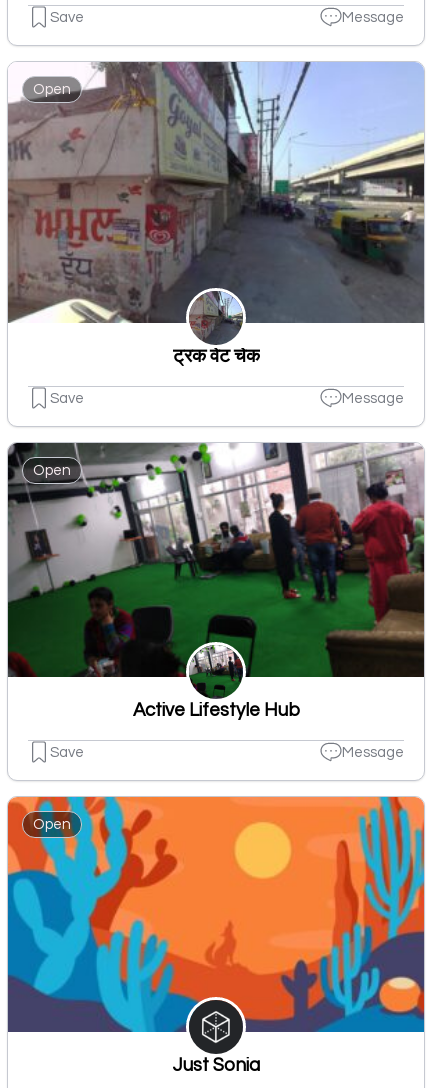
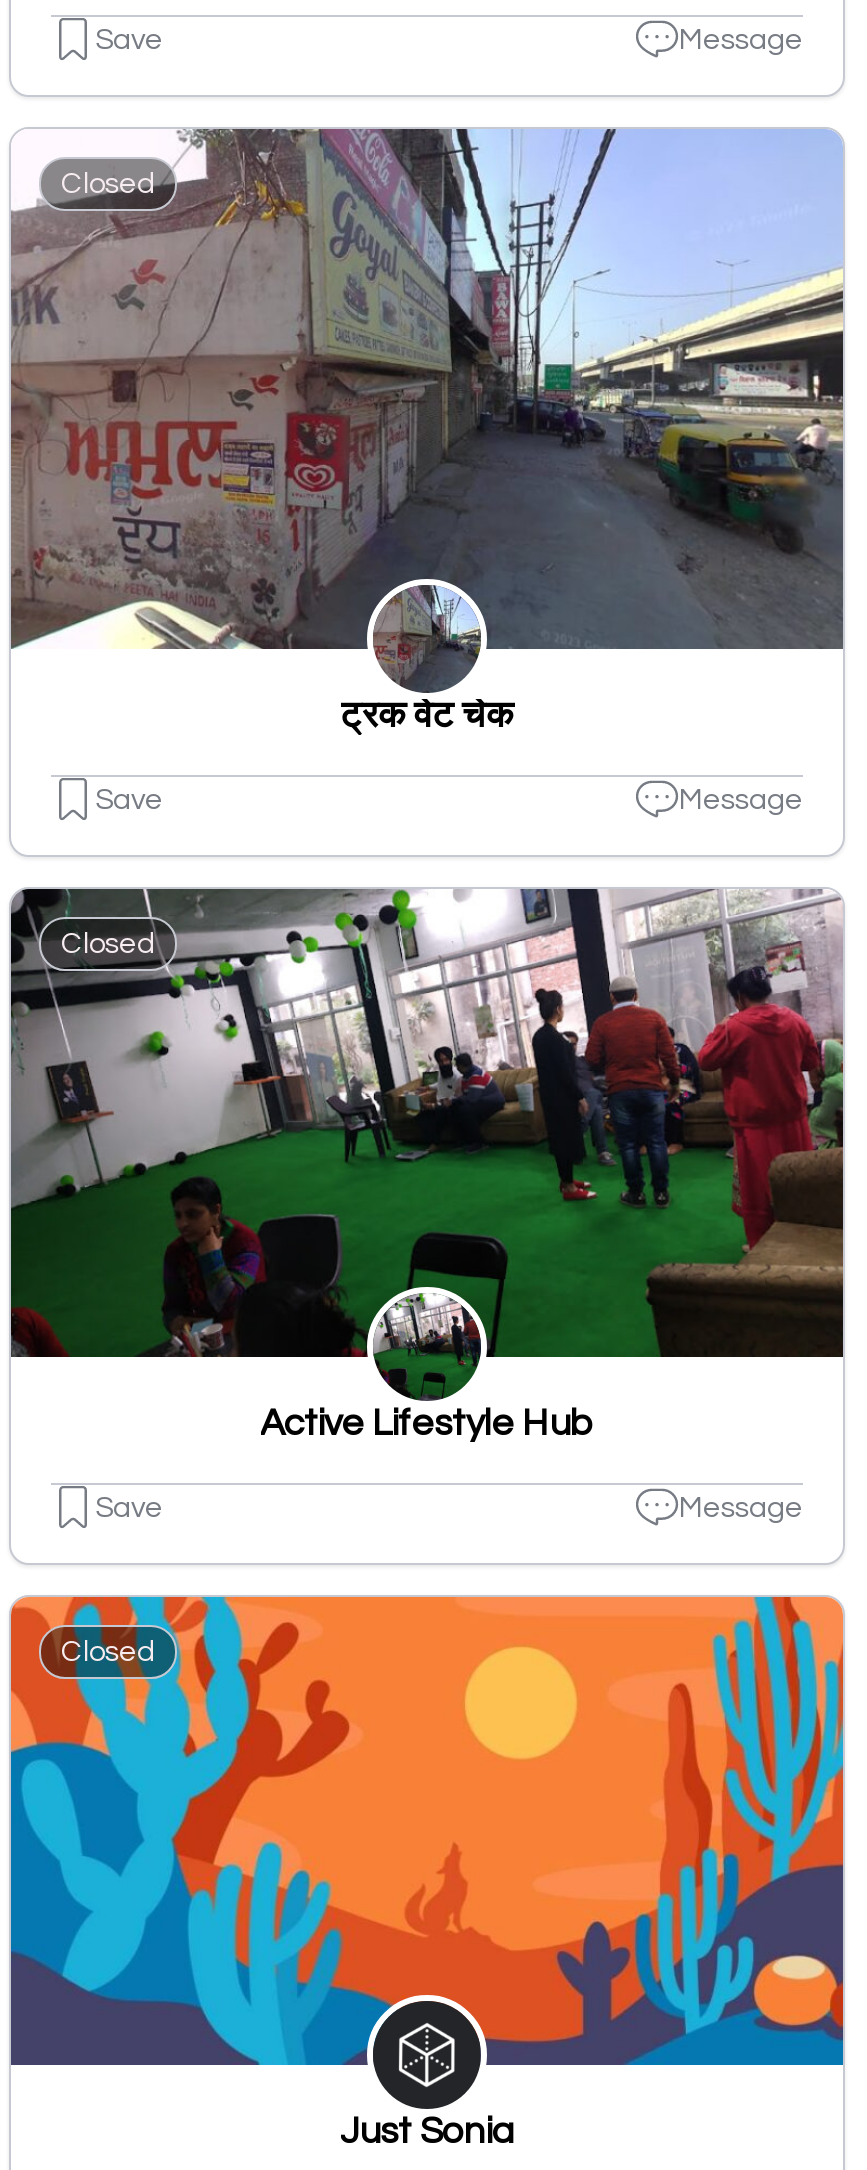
- Open
+ Closed

- Open
+ Closed

- Open
+ Closed
